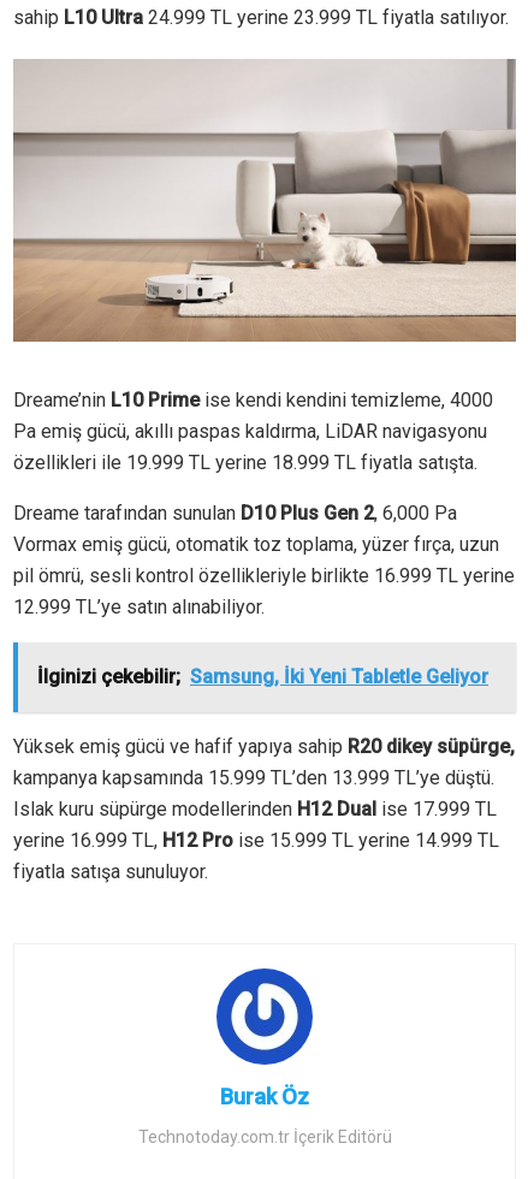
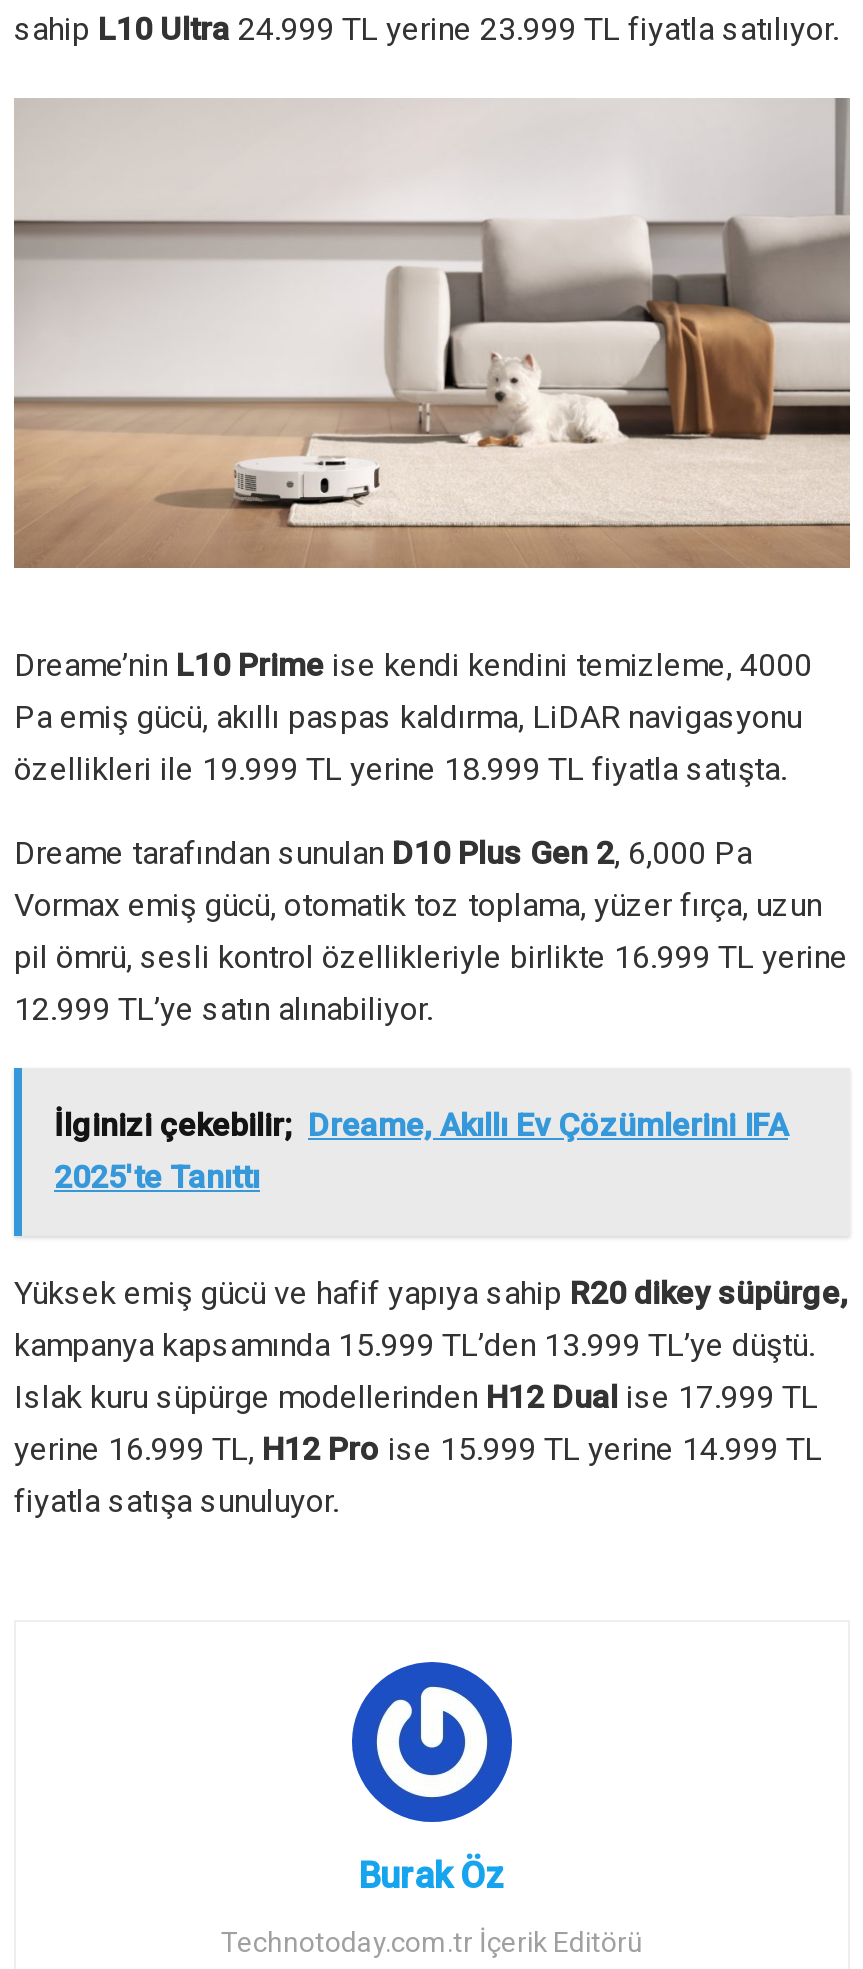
- İlginizi çekebilir; Samsung, İki Yeni Tabletle Geliyor
+ İlginizi çekebilir; Dreame, Akıllı Ev Çözümlerini IFA
+ 2025'te Tanıttı
